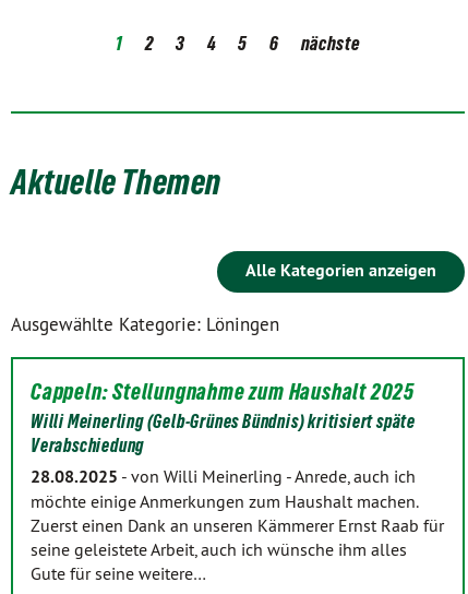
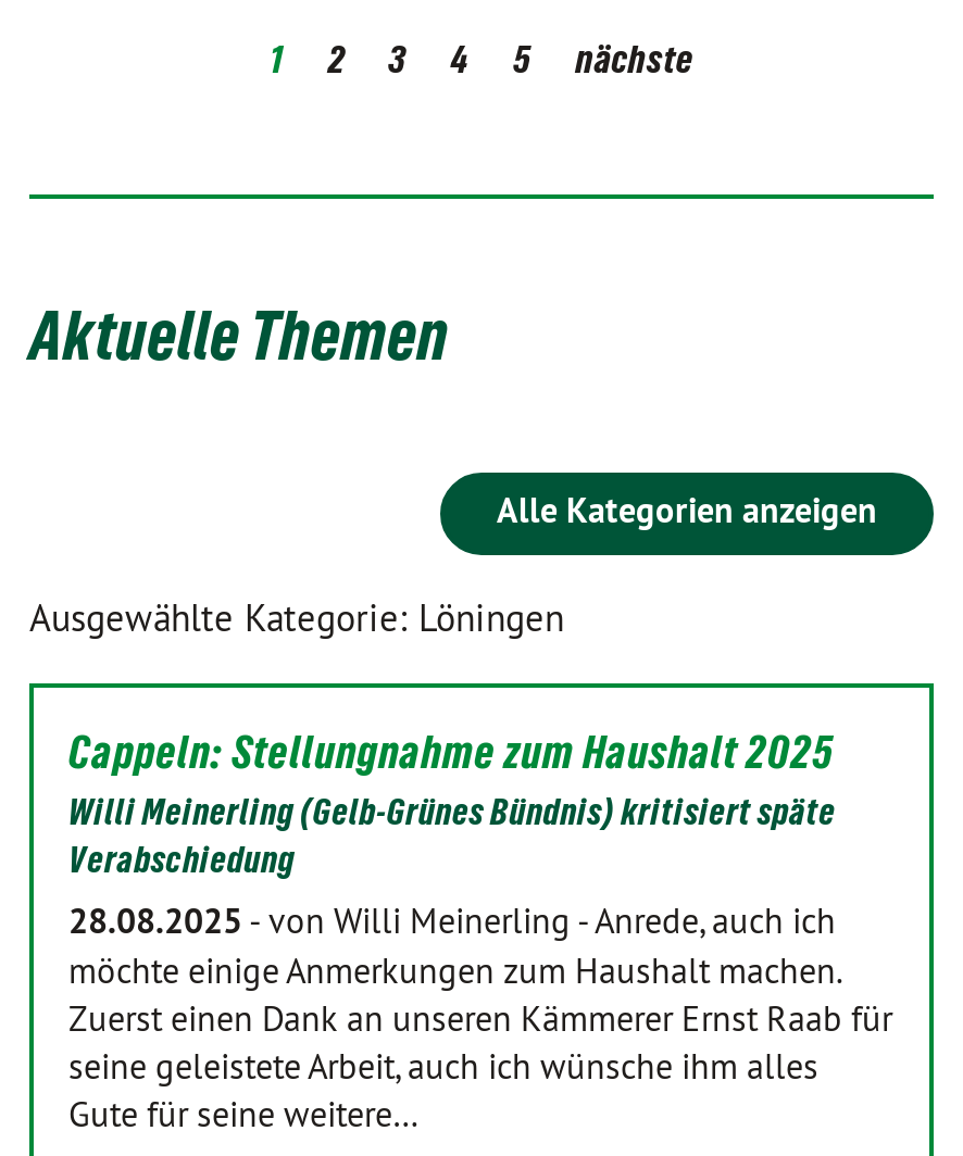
- 6
